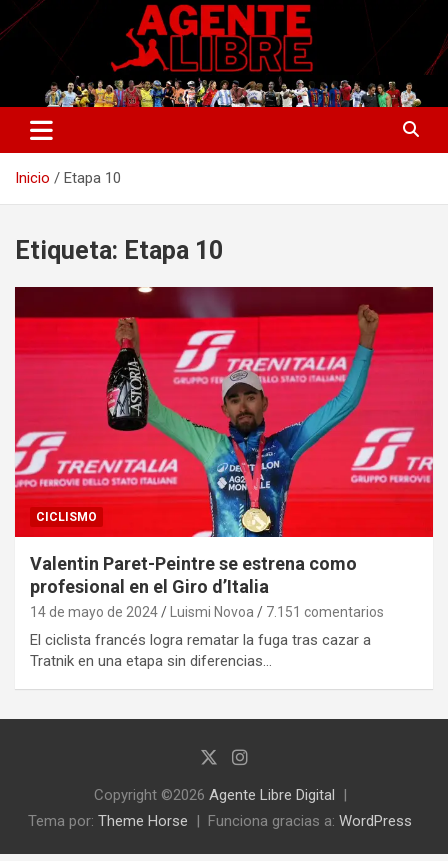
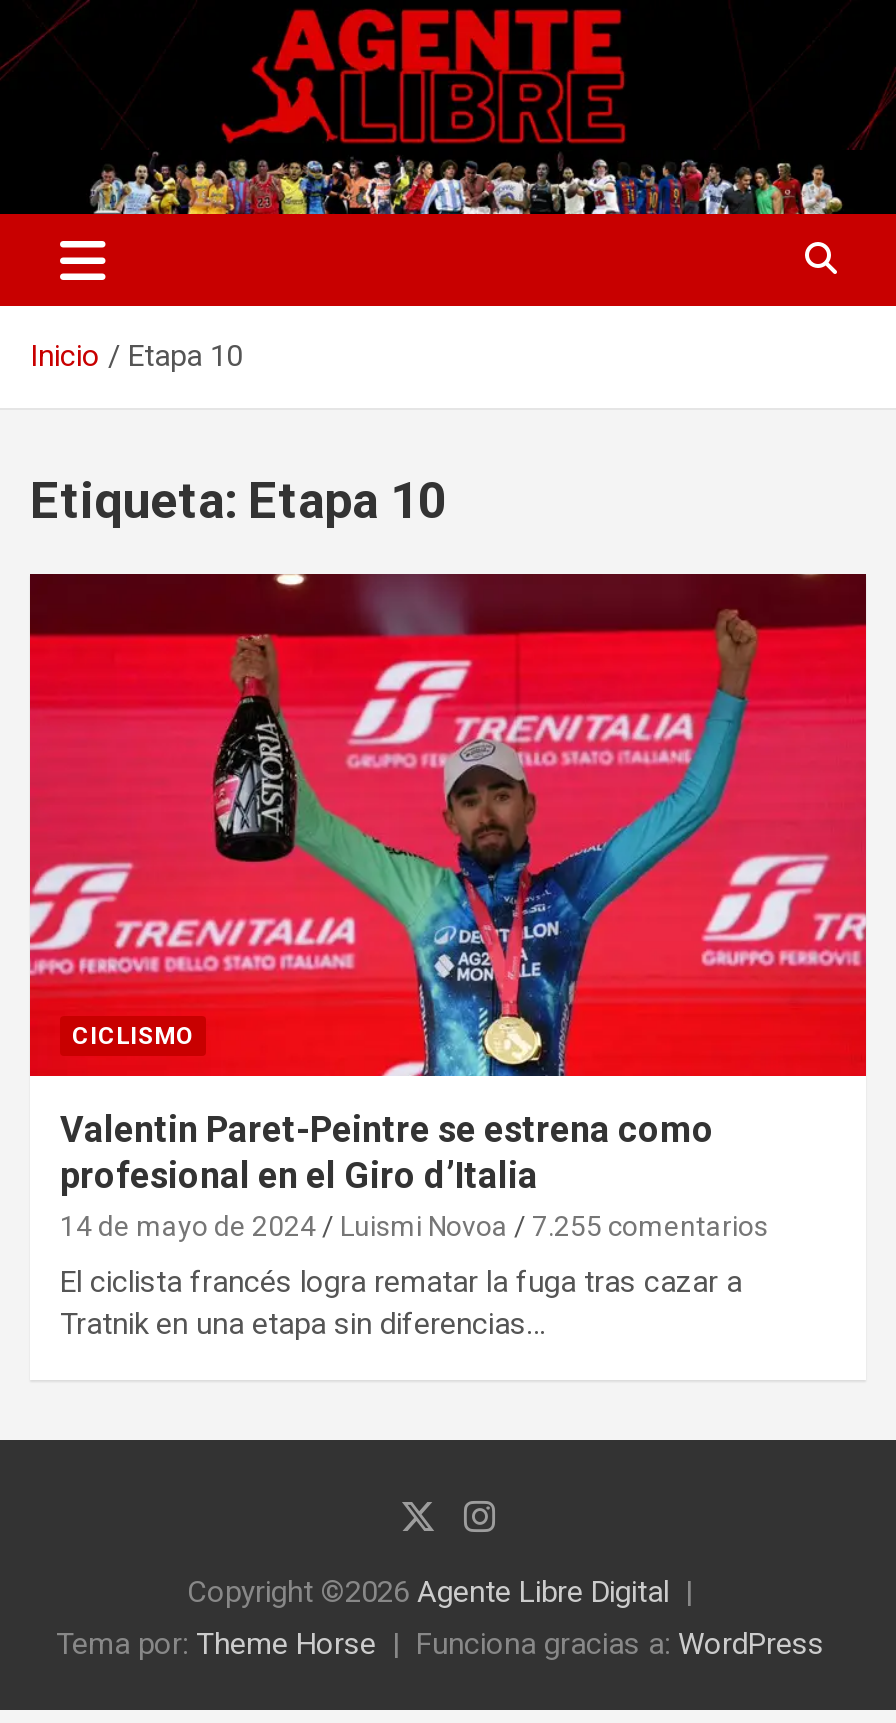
- 14 de mayo de 2024 Luismi Novoa 7.151 comentarios
+ 14 de mayo de 2024 Luismi Novoa 7.255 comentarios
